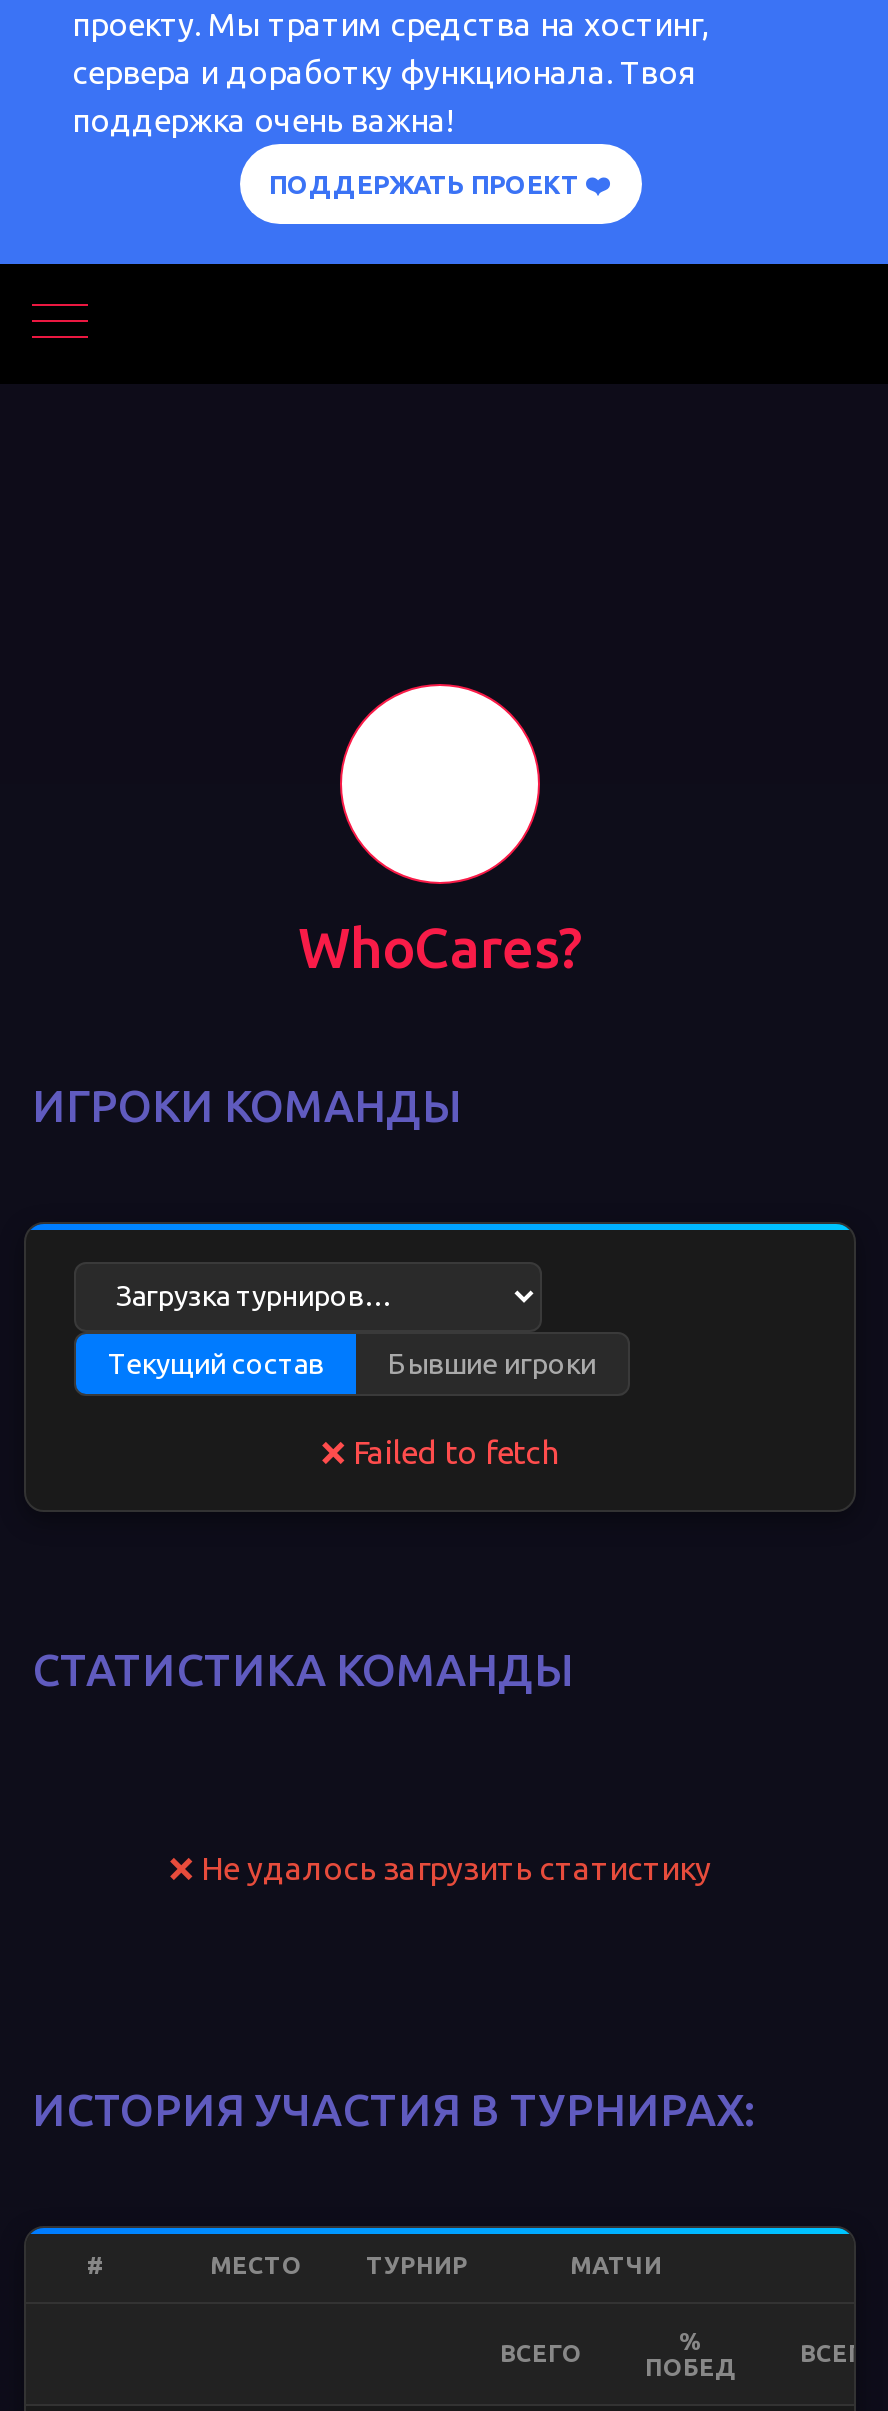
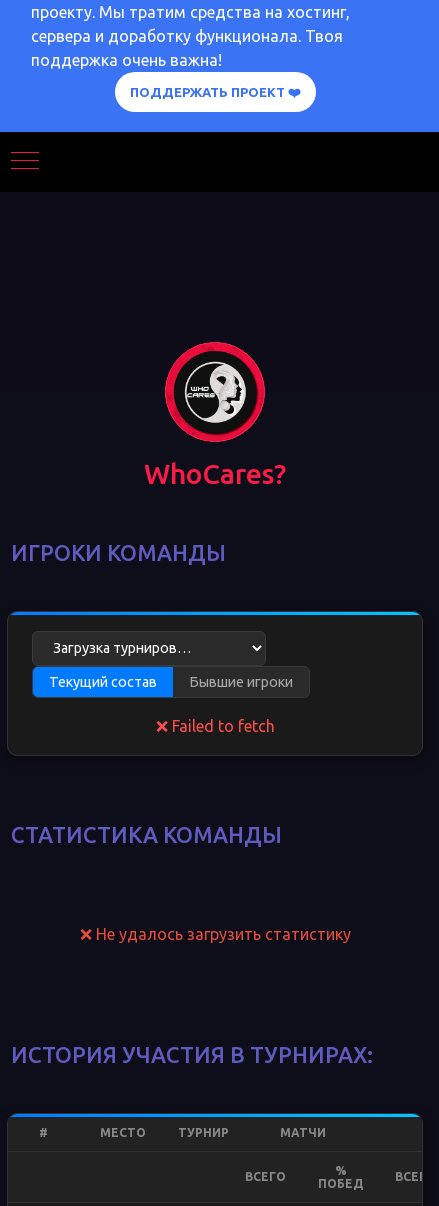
- [image]
+ [image]
